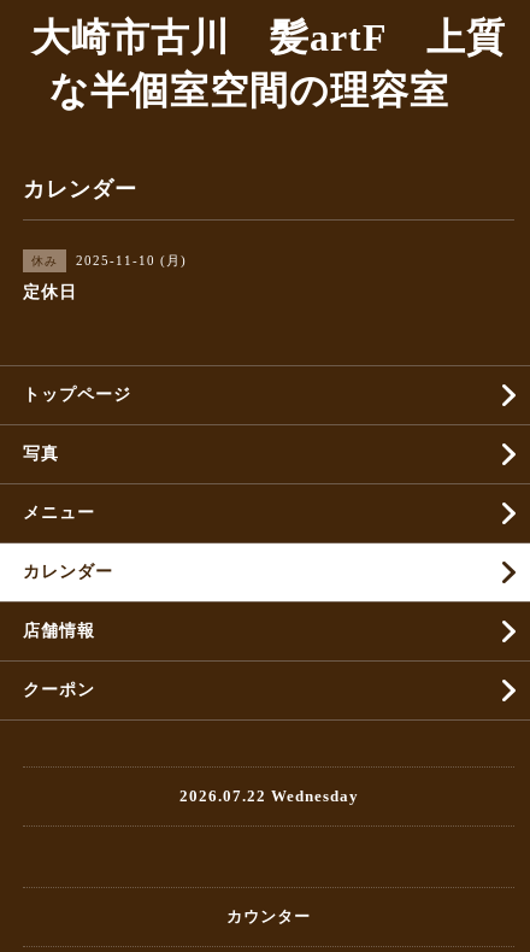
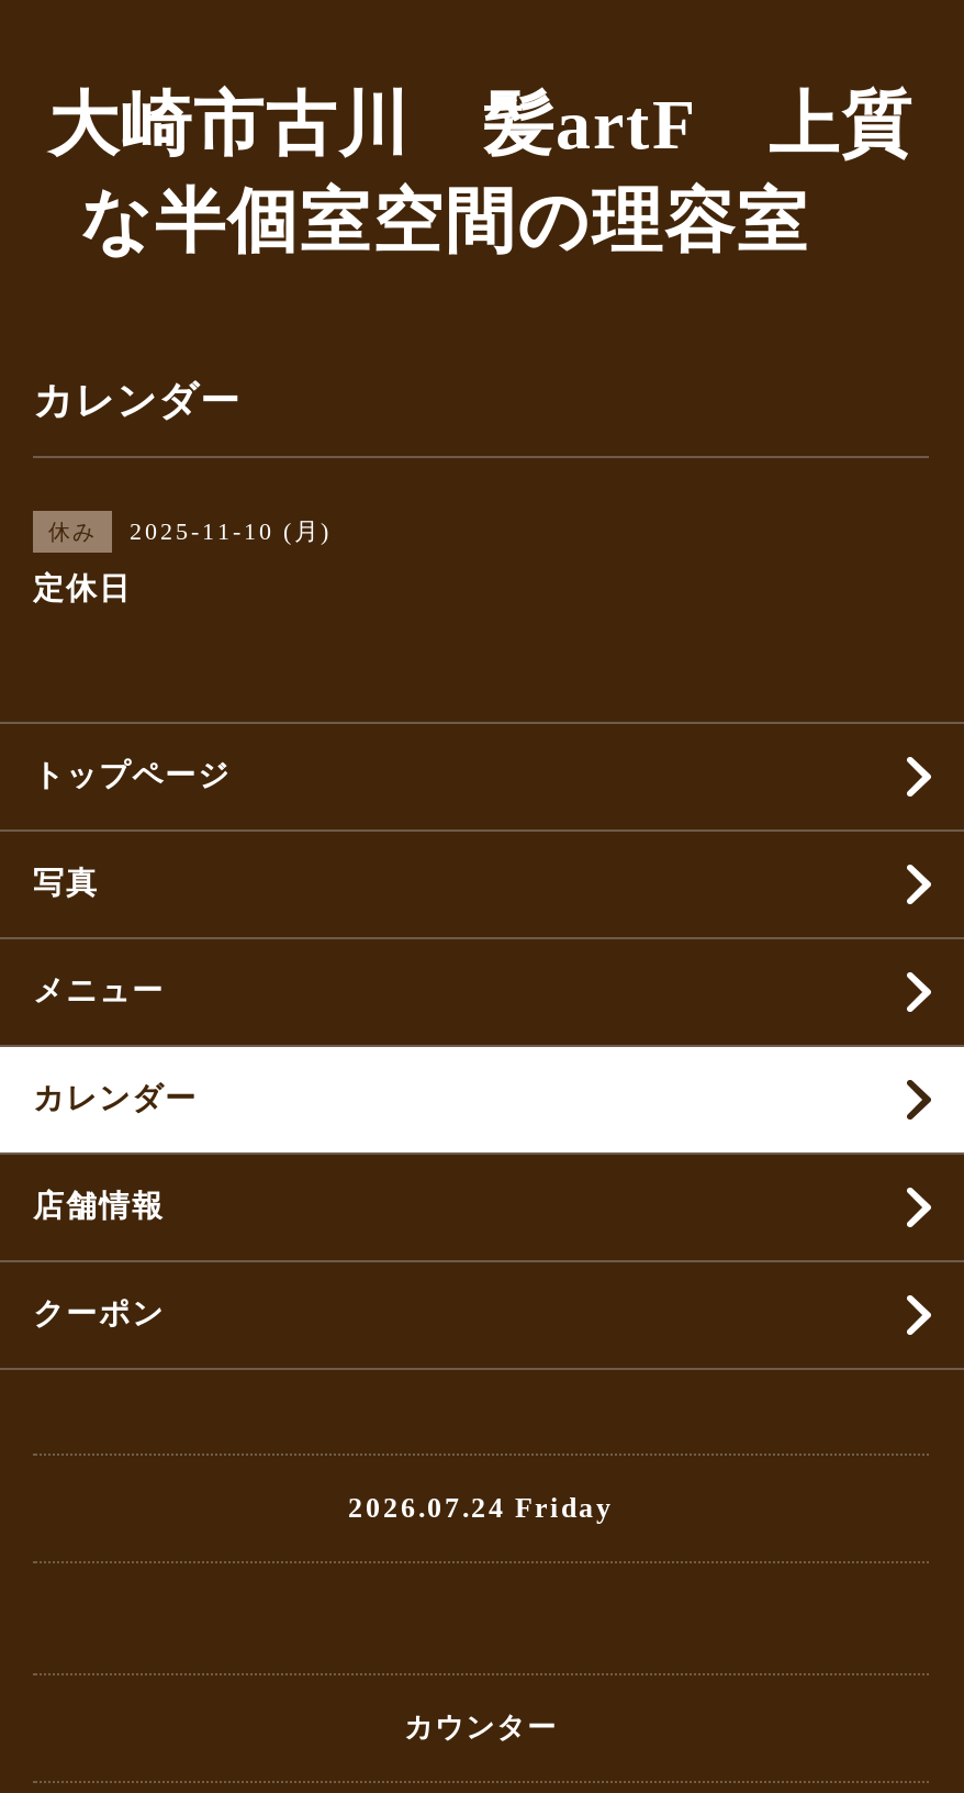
- 2026.07.22 Wednesday
+ 2026.07.24 Friday
